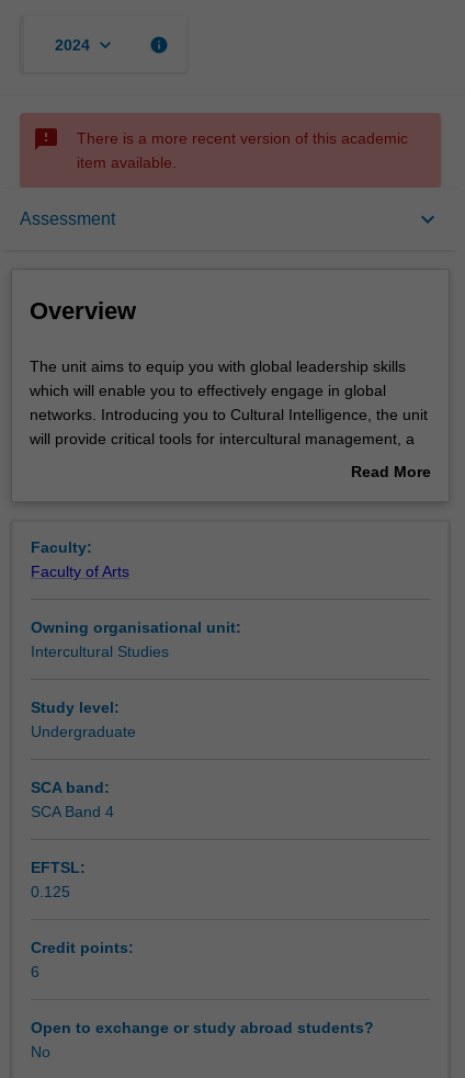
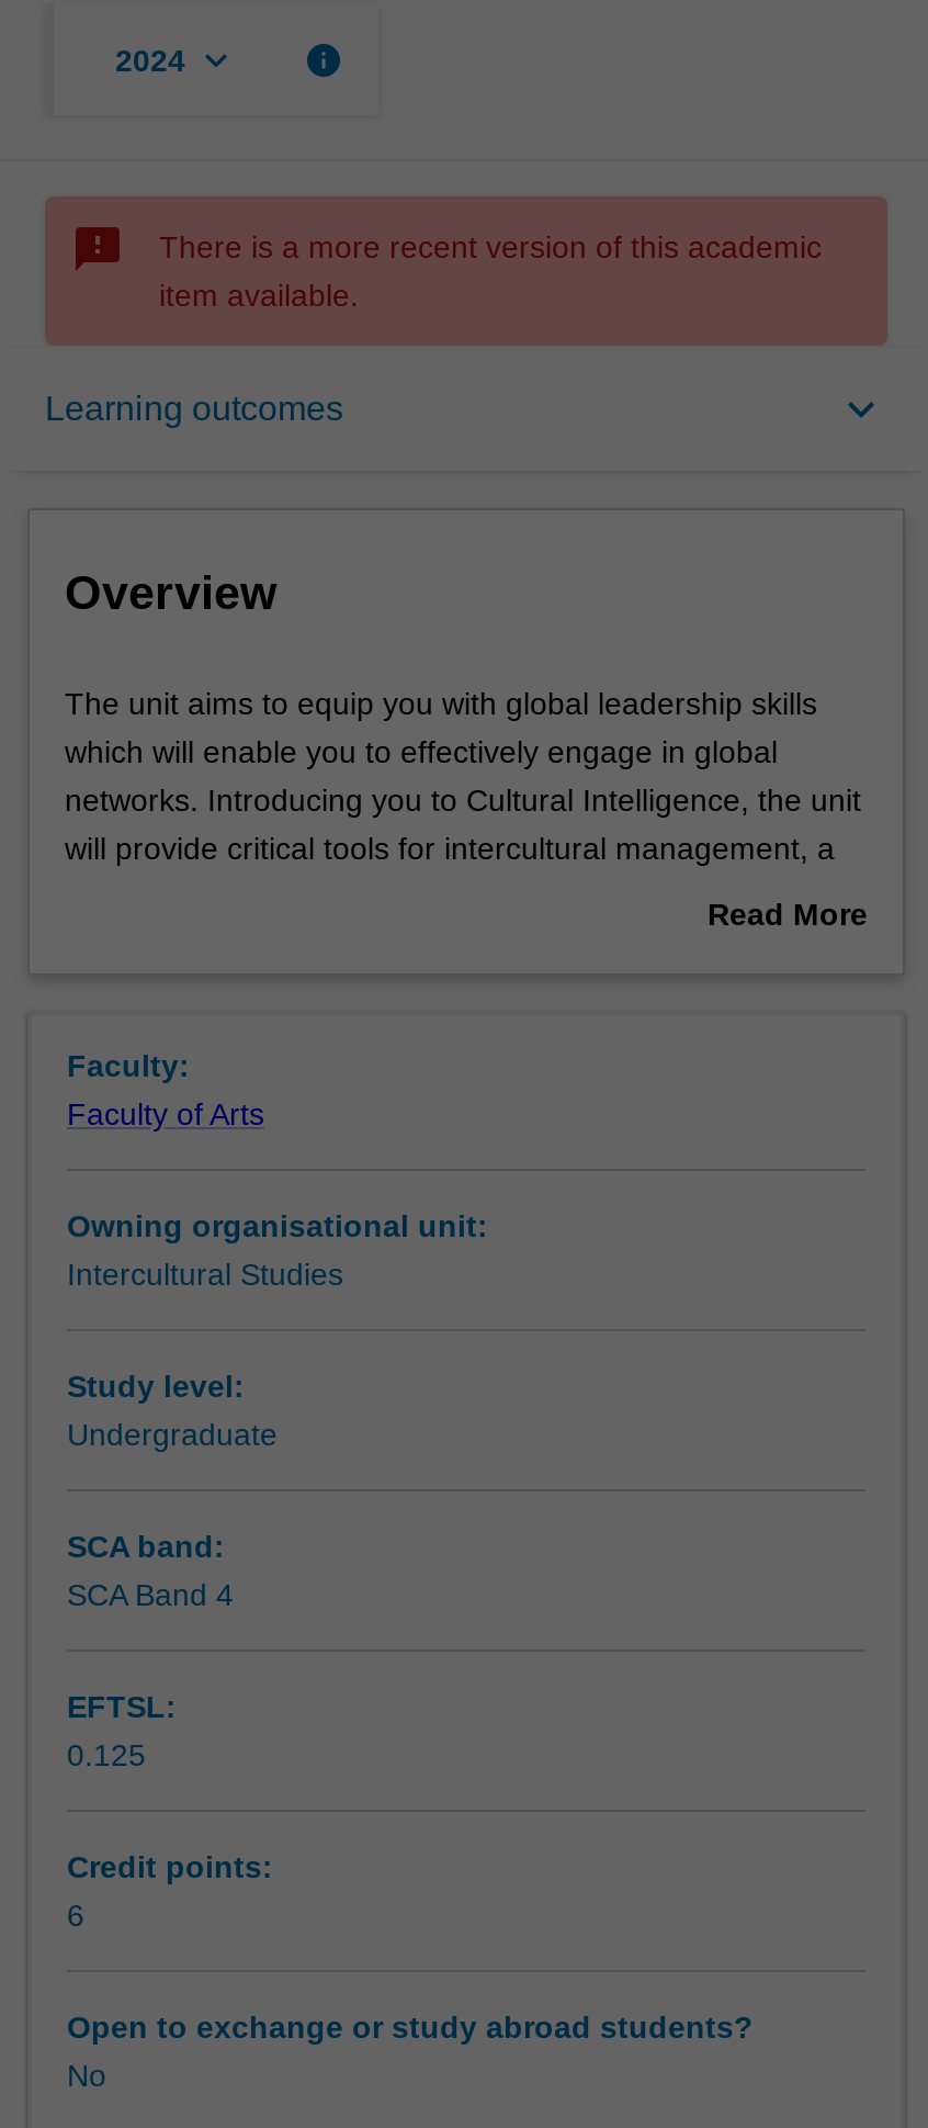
- Assessment
+ Learning outcomes
